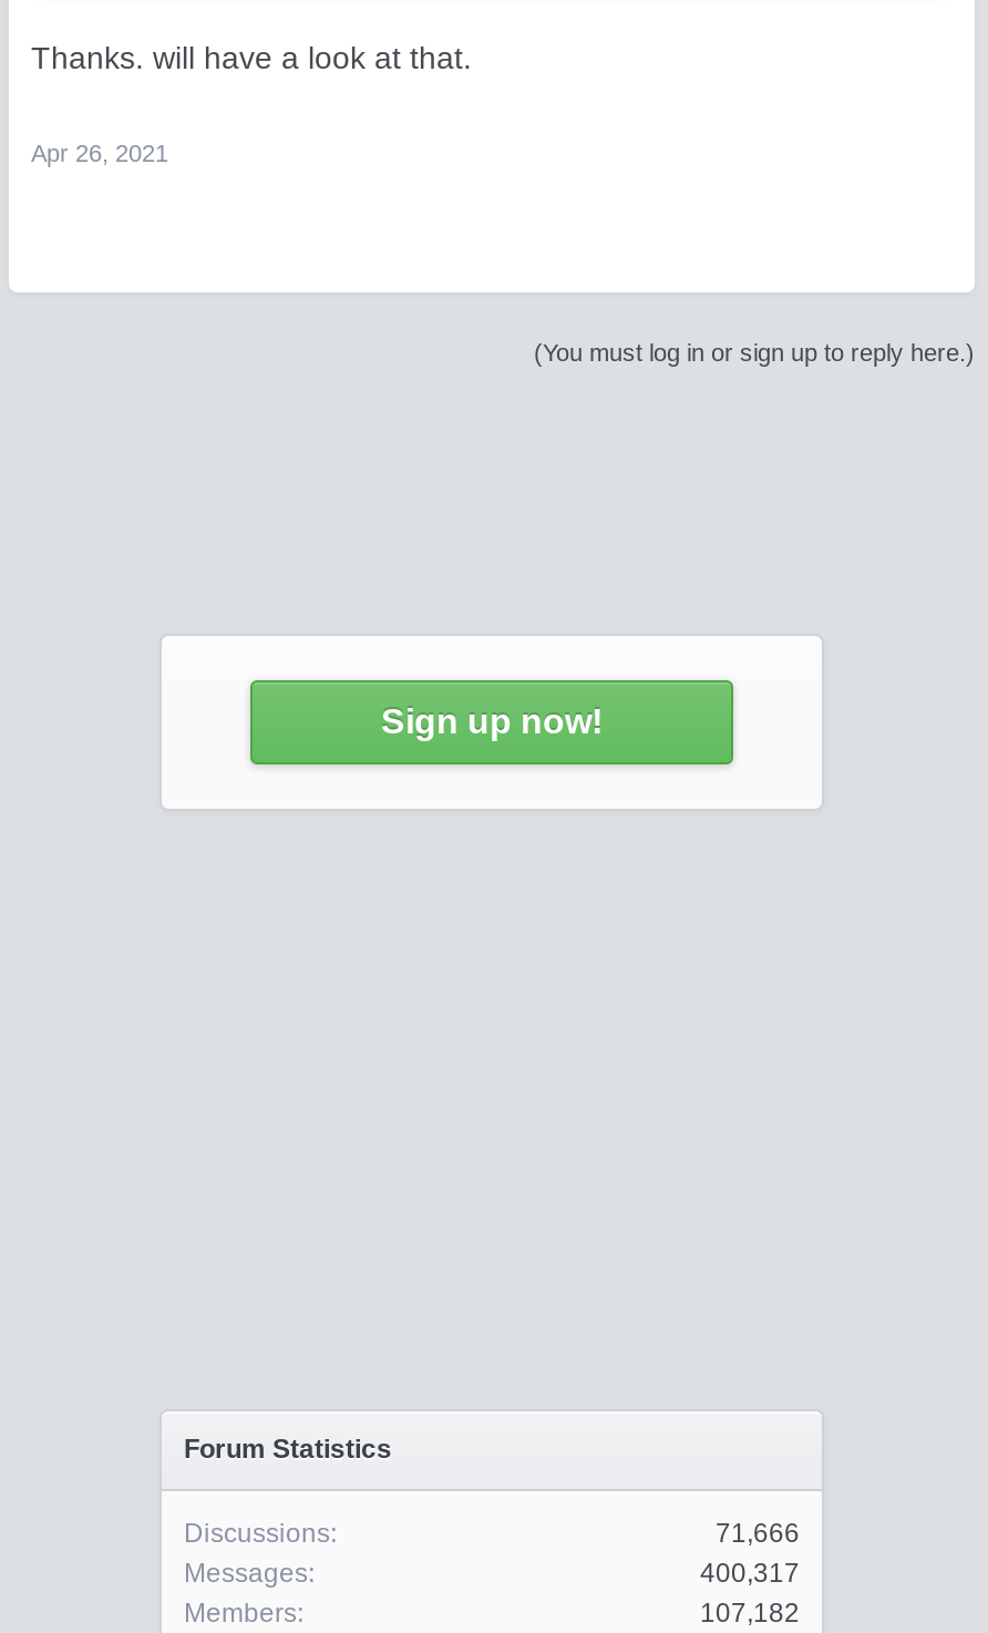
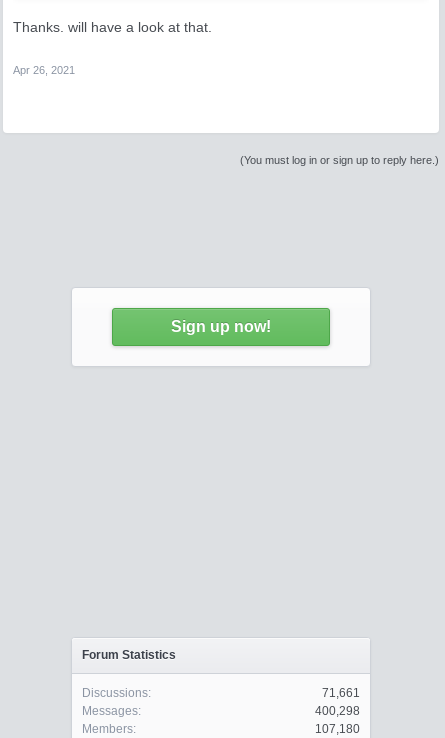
- 71,666
+ 71,661

- 400,317
+ 400,298

- 107,182
+ 107,180
